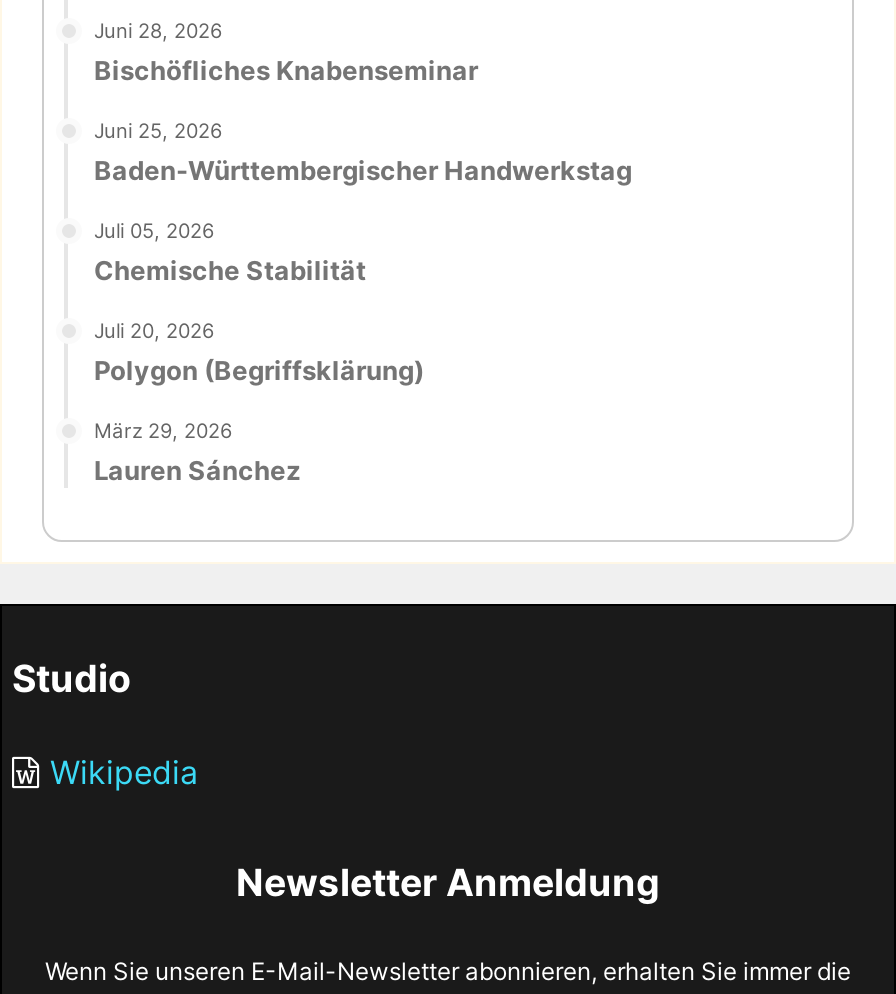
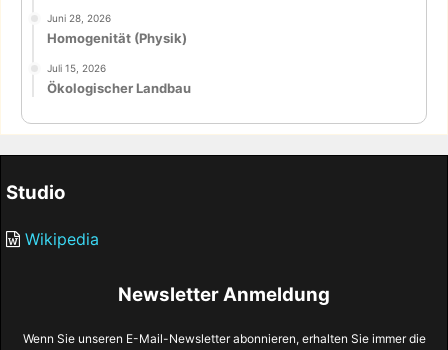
- Bischöfliches Knabenseminar
- Juni 25, 2026
- Baden-Württembergischer Handwerkstag
- Juli 05, 2026
- Chemische Stabilität
- Juli 20, 2026
- Polygon (Begriffsklärung)
- März 29, 2026
- Lauren Sánchez
+ Homogenität (Physik)
+ Juli 15, 2026
+ Ökologischer Landbau
